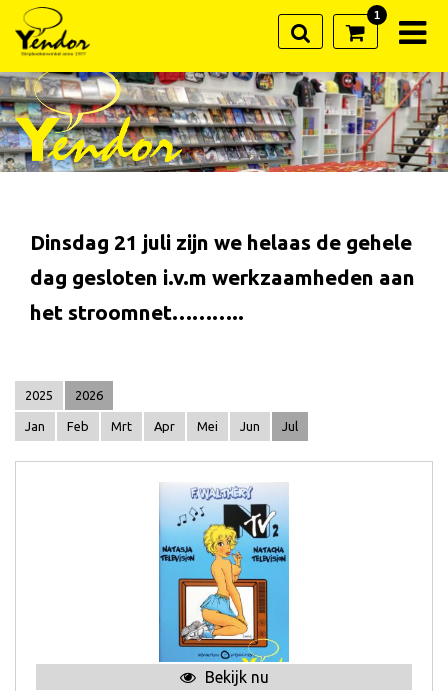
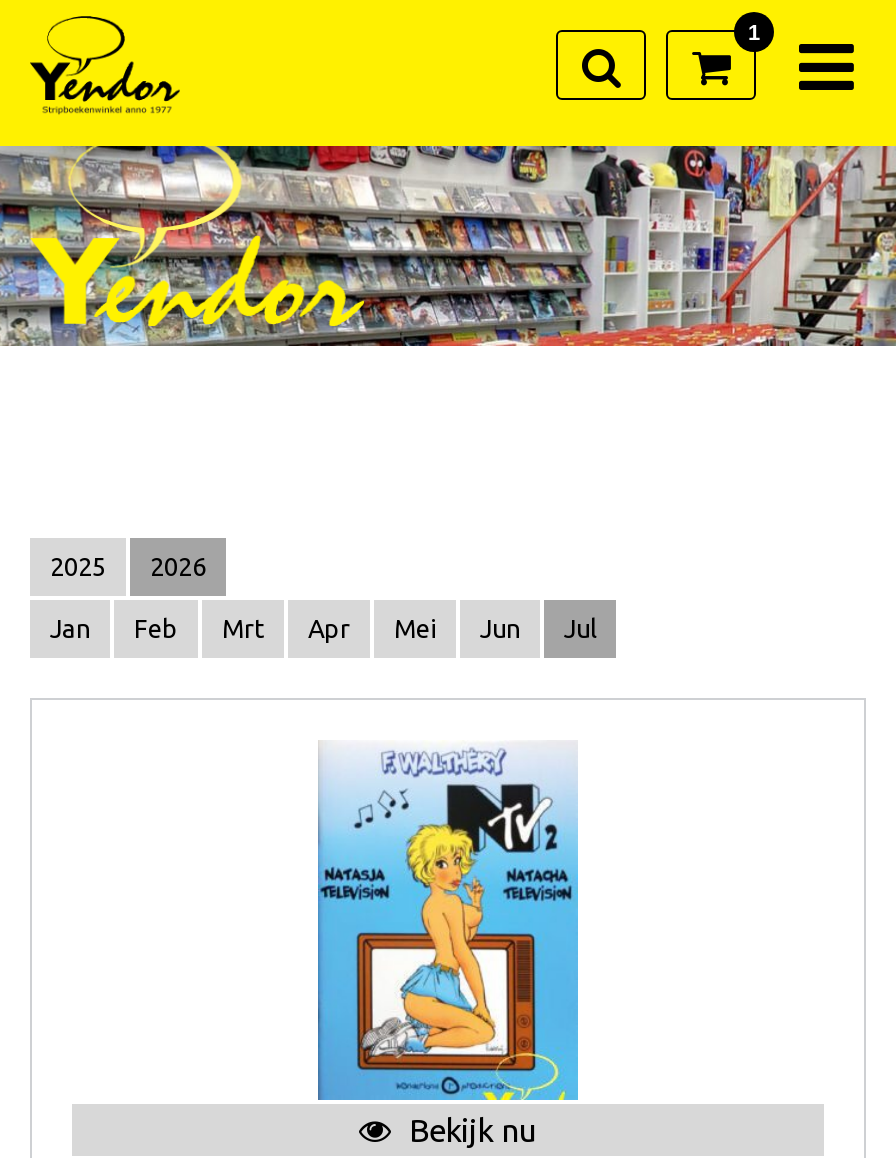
- Dinsdag 21 juli zijn we helaas de gehele
- dag gesloten i.v.m werkzaamheden aan
- het stroomnet………..
